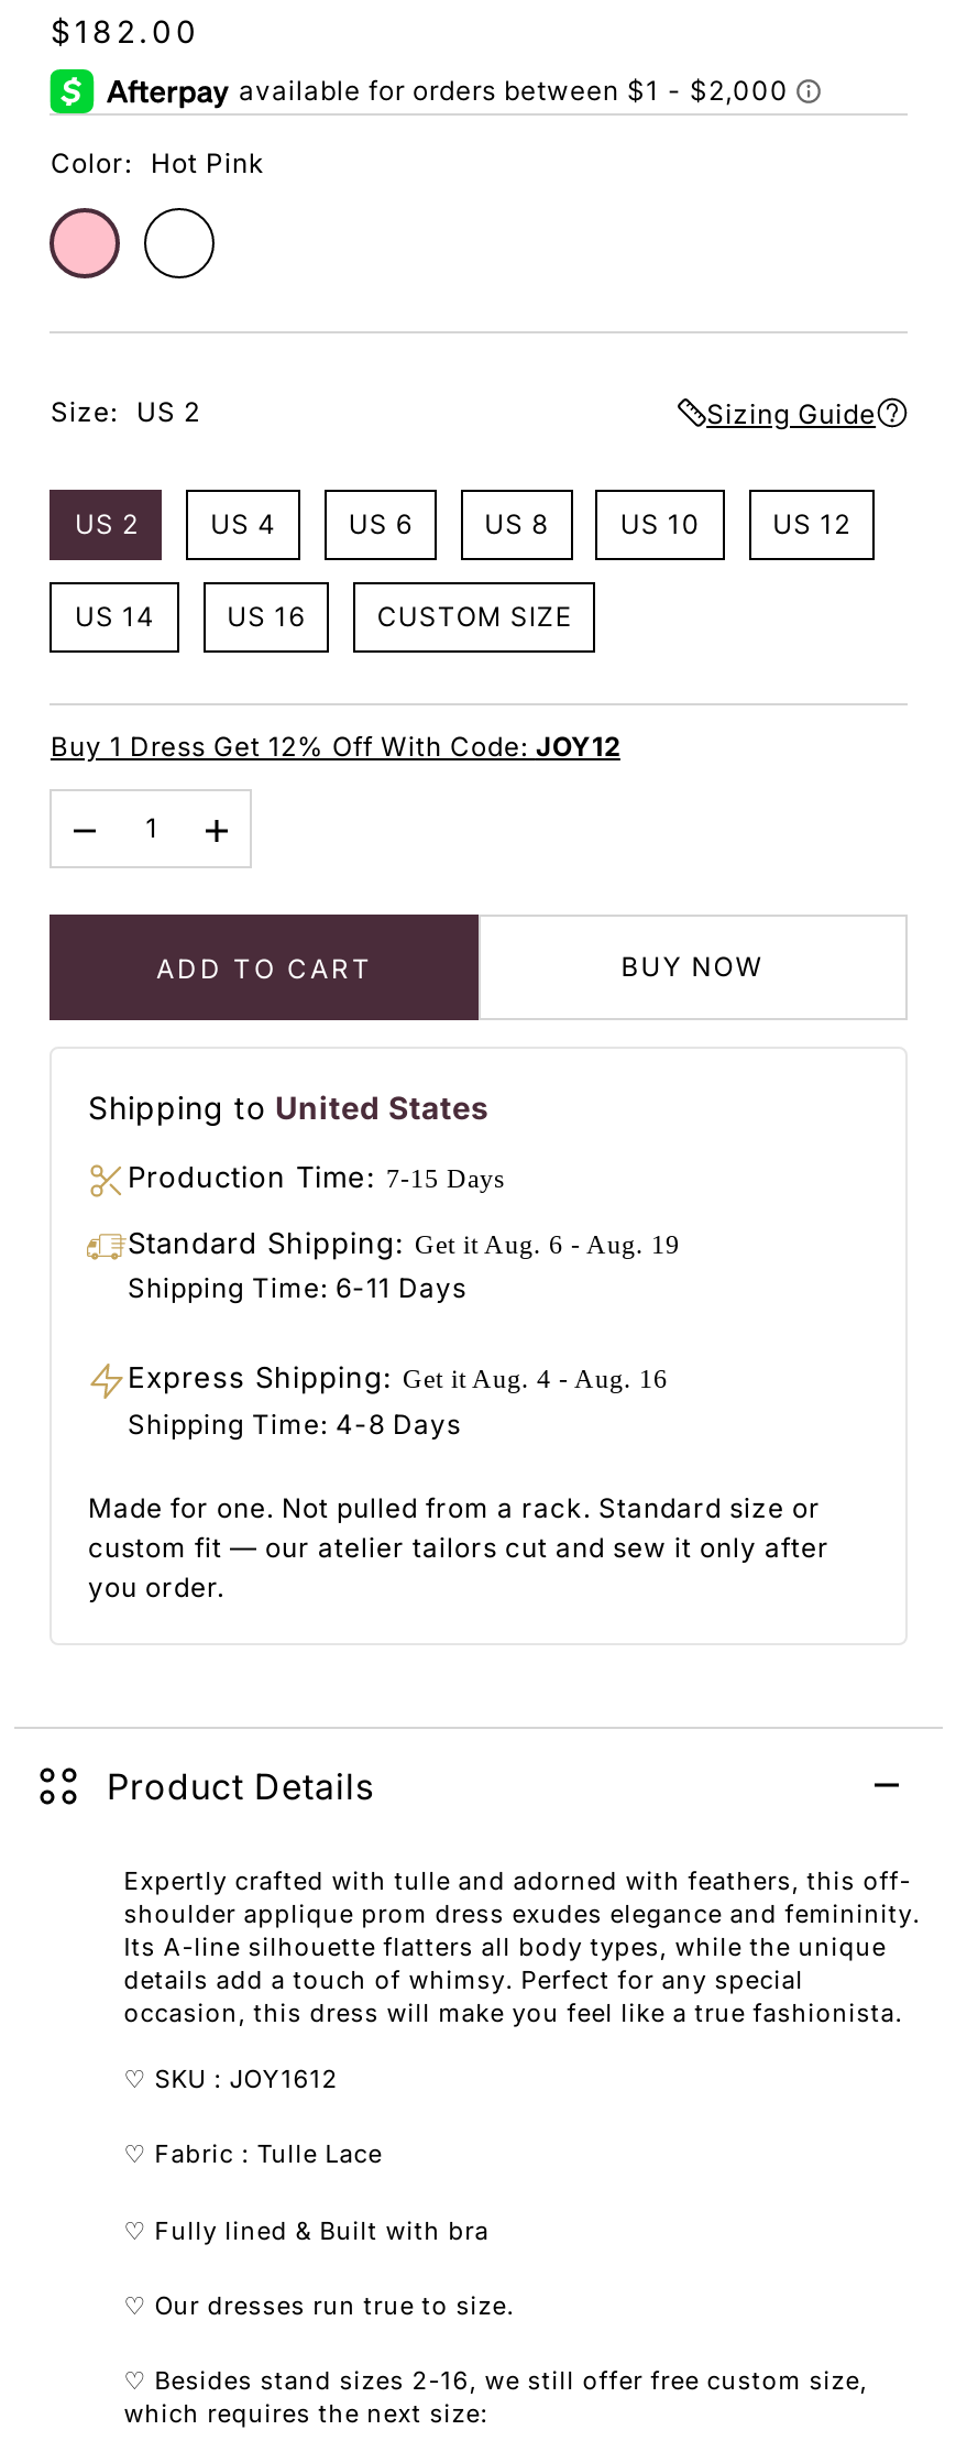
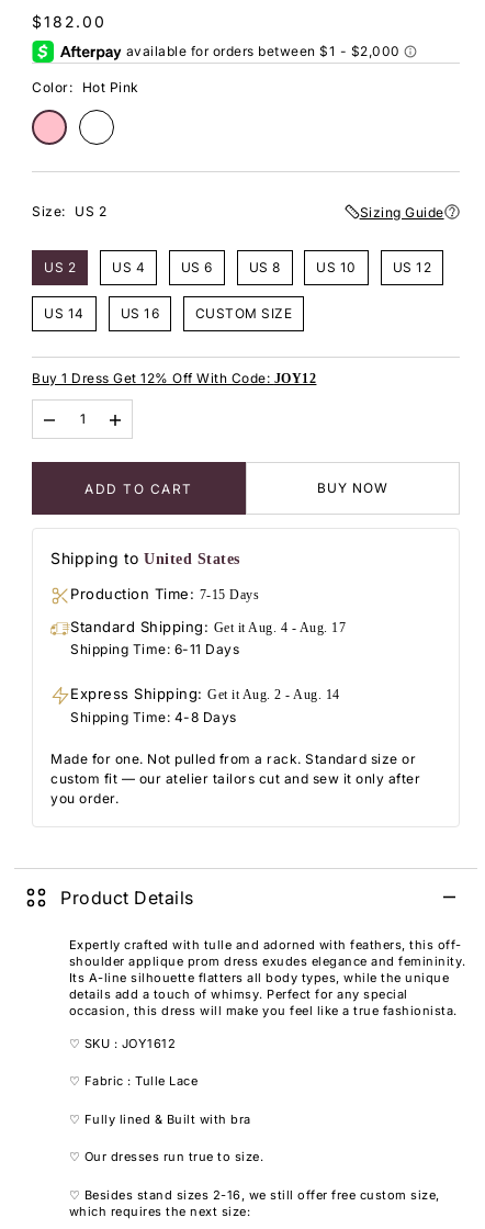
- Standard Shipping: Get it Aug. 6 - Aug. 19
+ Standard Shipping: Get it Aug. 4 - Aug. 17

- Express Shipping: Get it Aug. 4 - Aug. 16
+ Express Shipping: Get it Aug. 2 - Aug. 14
